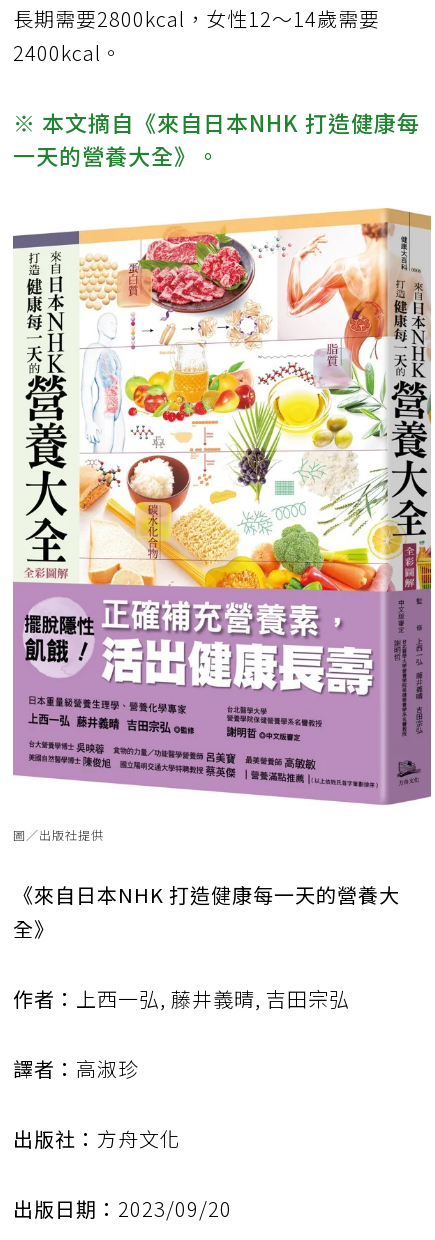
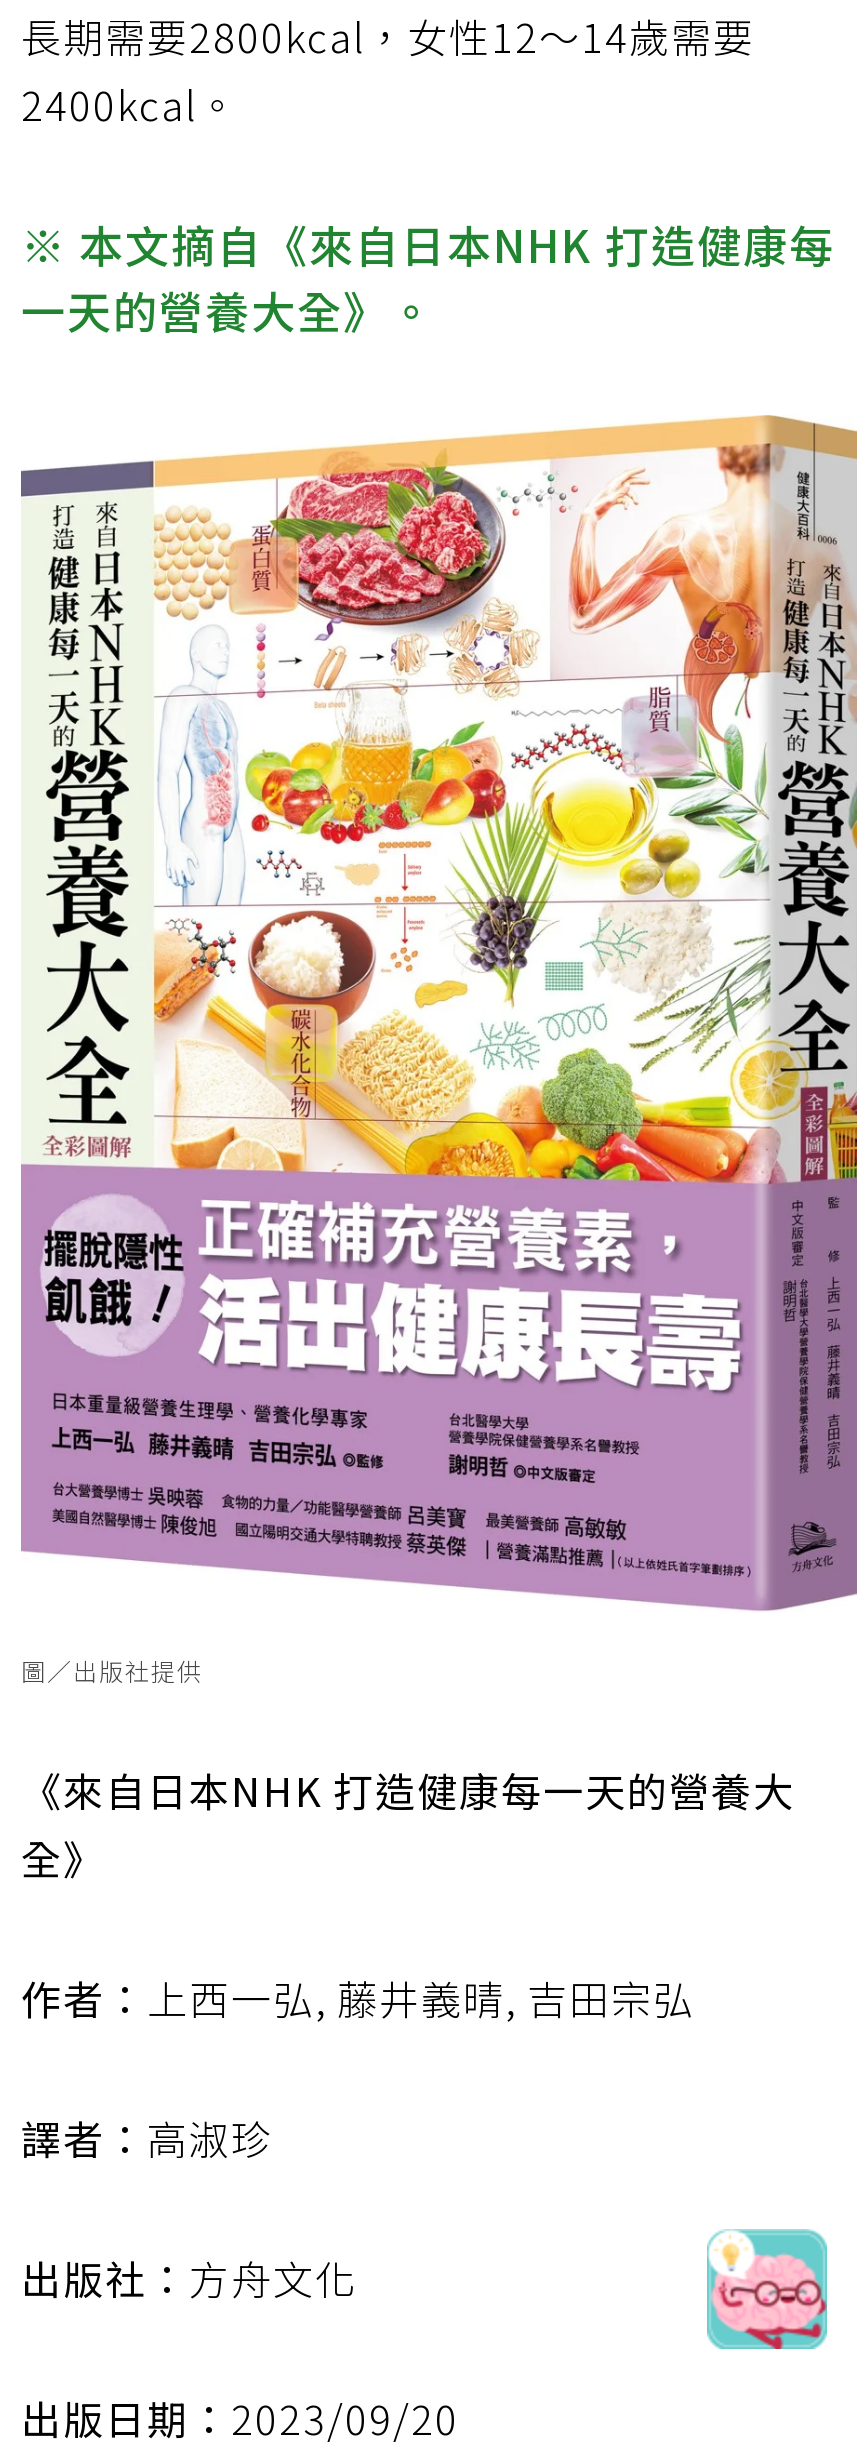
+ [image]
